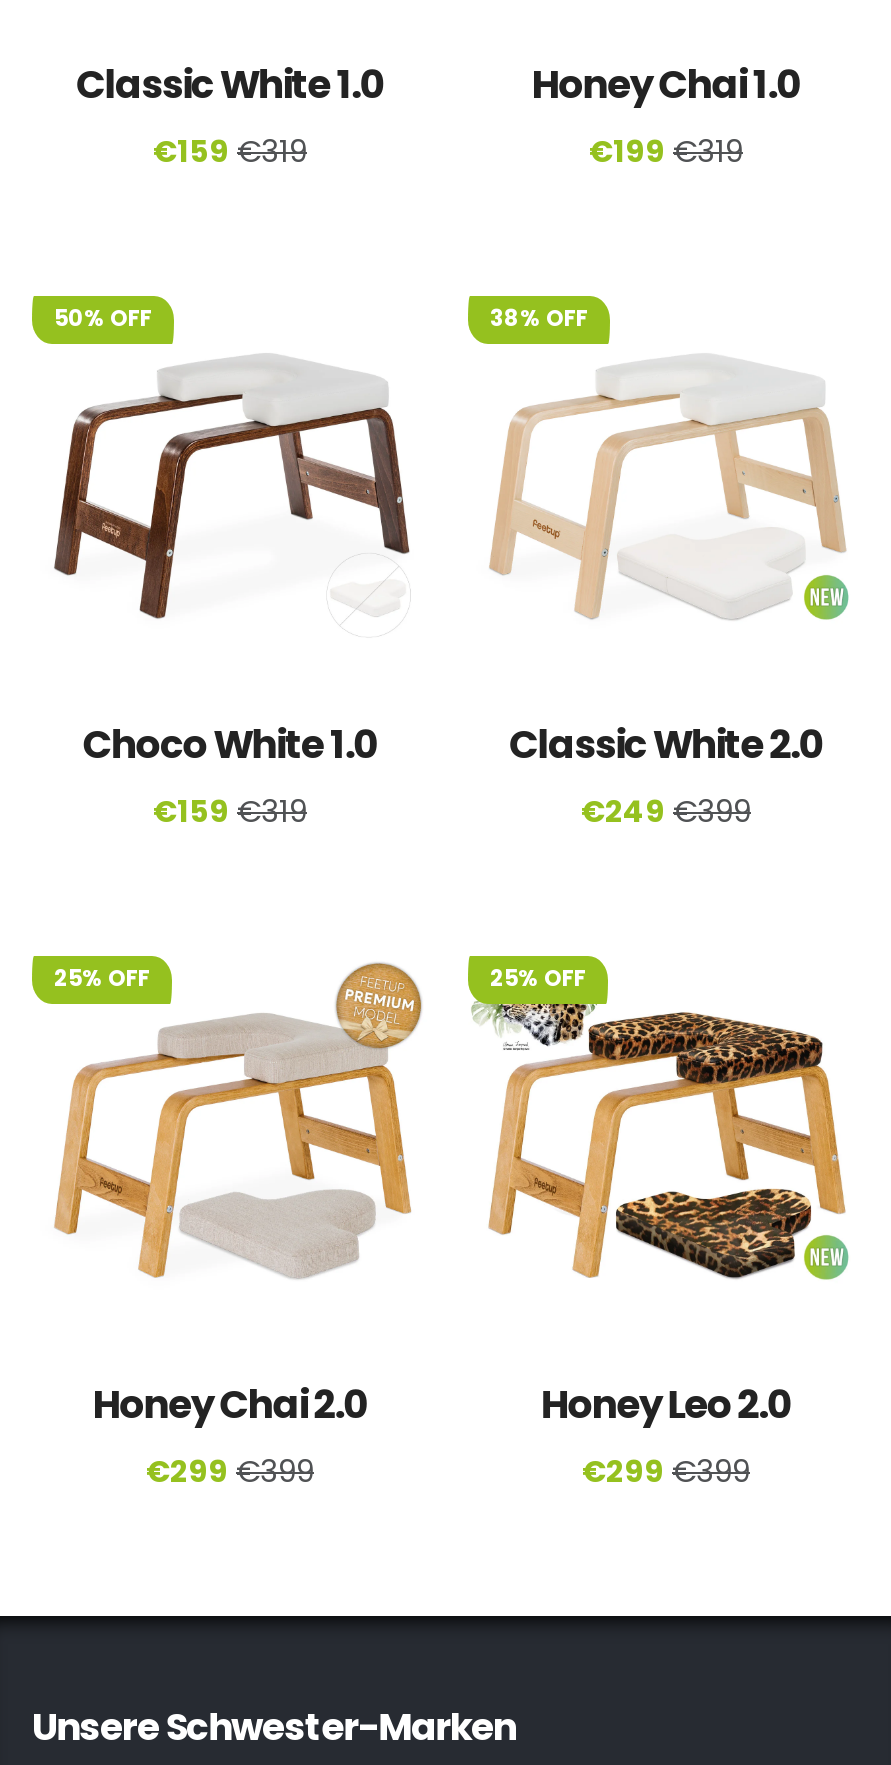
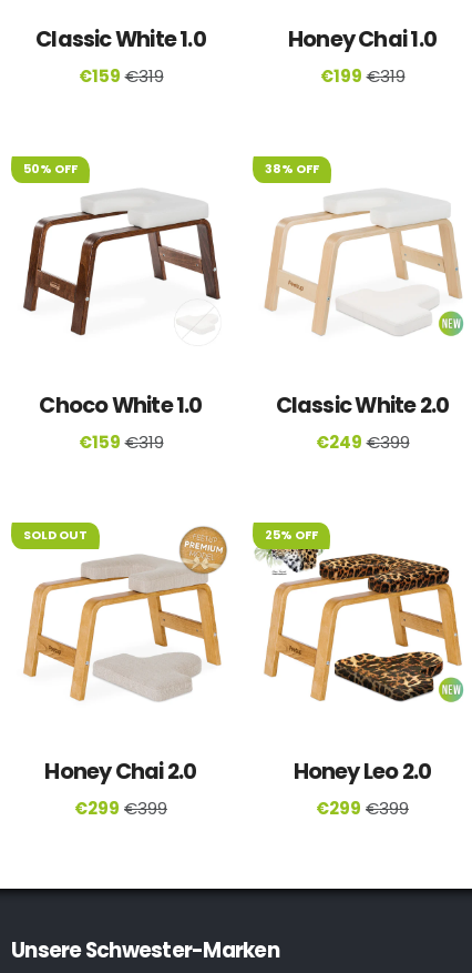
- 25% OFF
+ SOLD OUT
